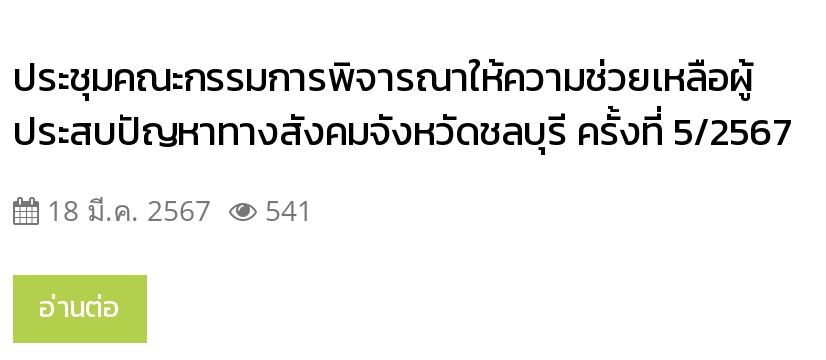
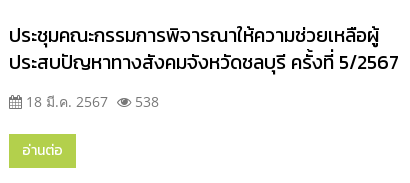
- 18 มี.ค. 2567 541
+ 18 มี.ค. 2567 538
